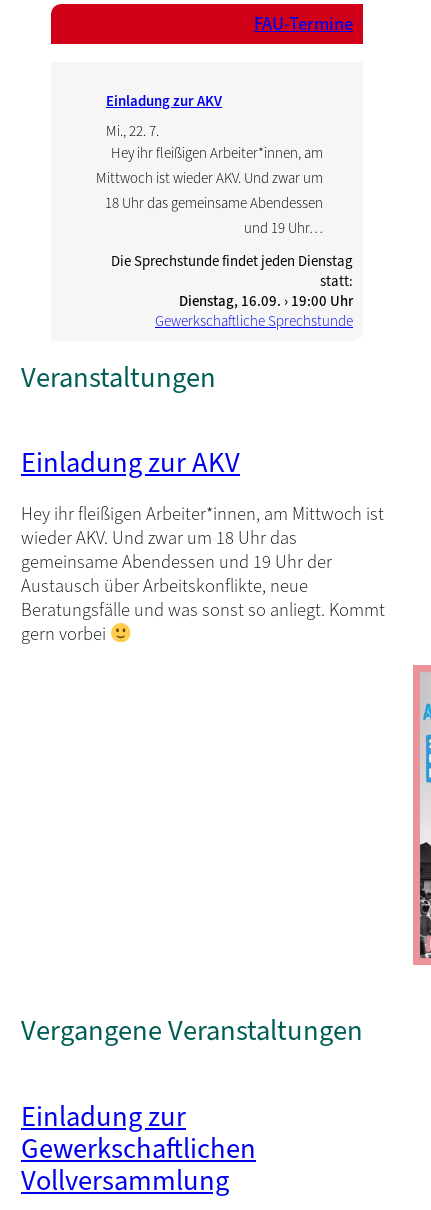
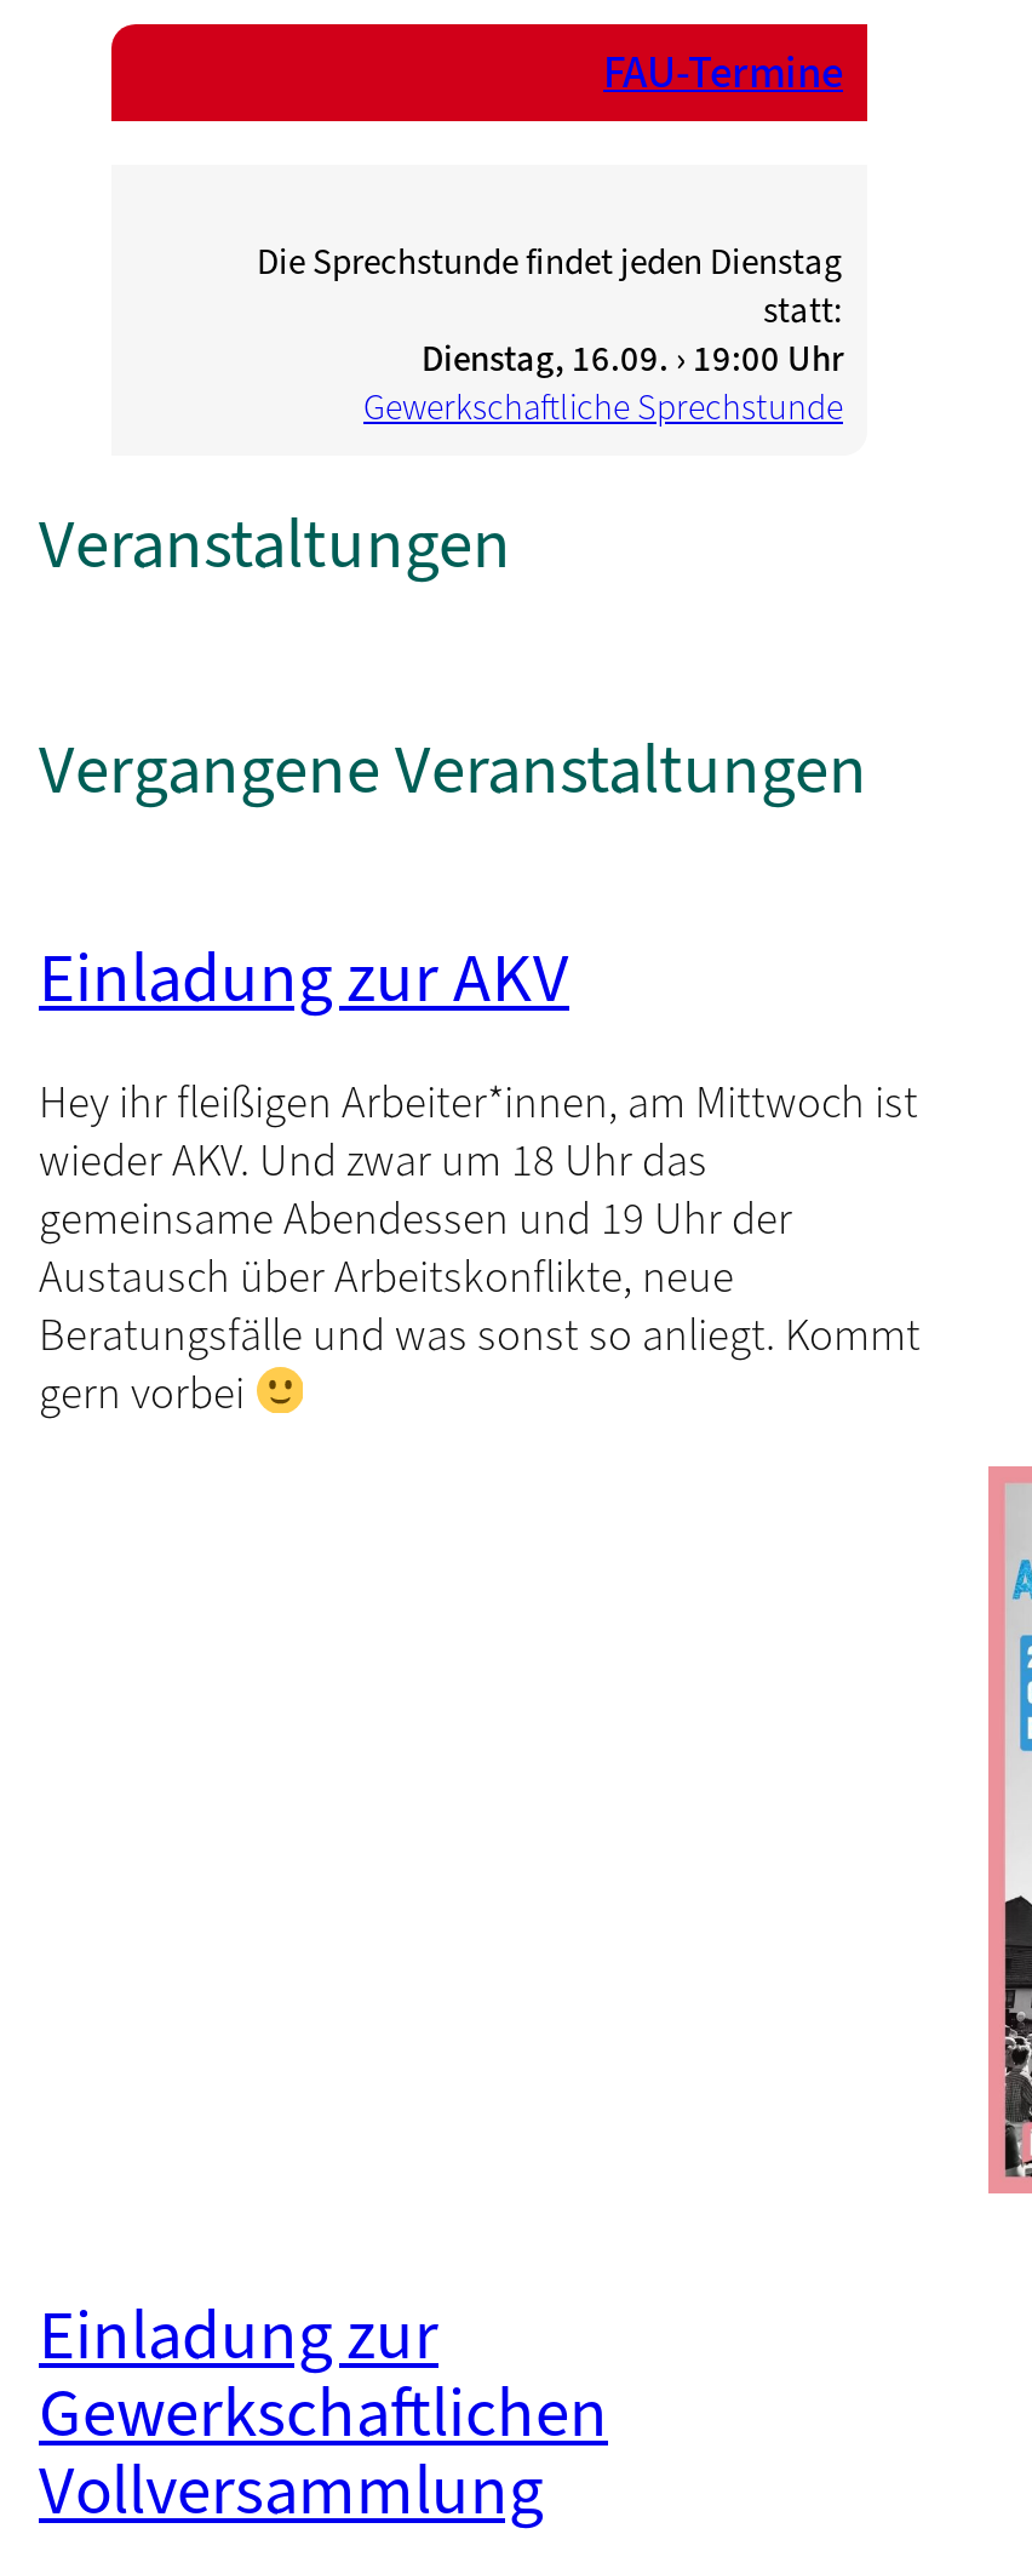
- Einladung zur AKV
- Mi., 22. 7.
- Hey ihr fleißigen Arbeiter*innen, am
- Mittwoch ist wieder AKV. Und zwar um
- 18 Uhr das gemeinsame Abendessen
- und 19 Uhr…

moved up: Vergangene Veranstaltungen
